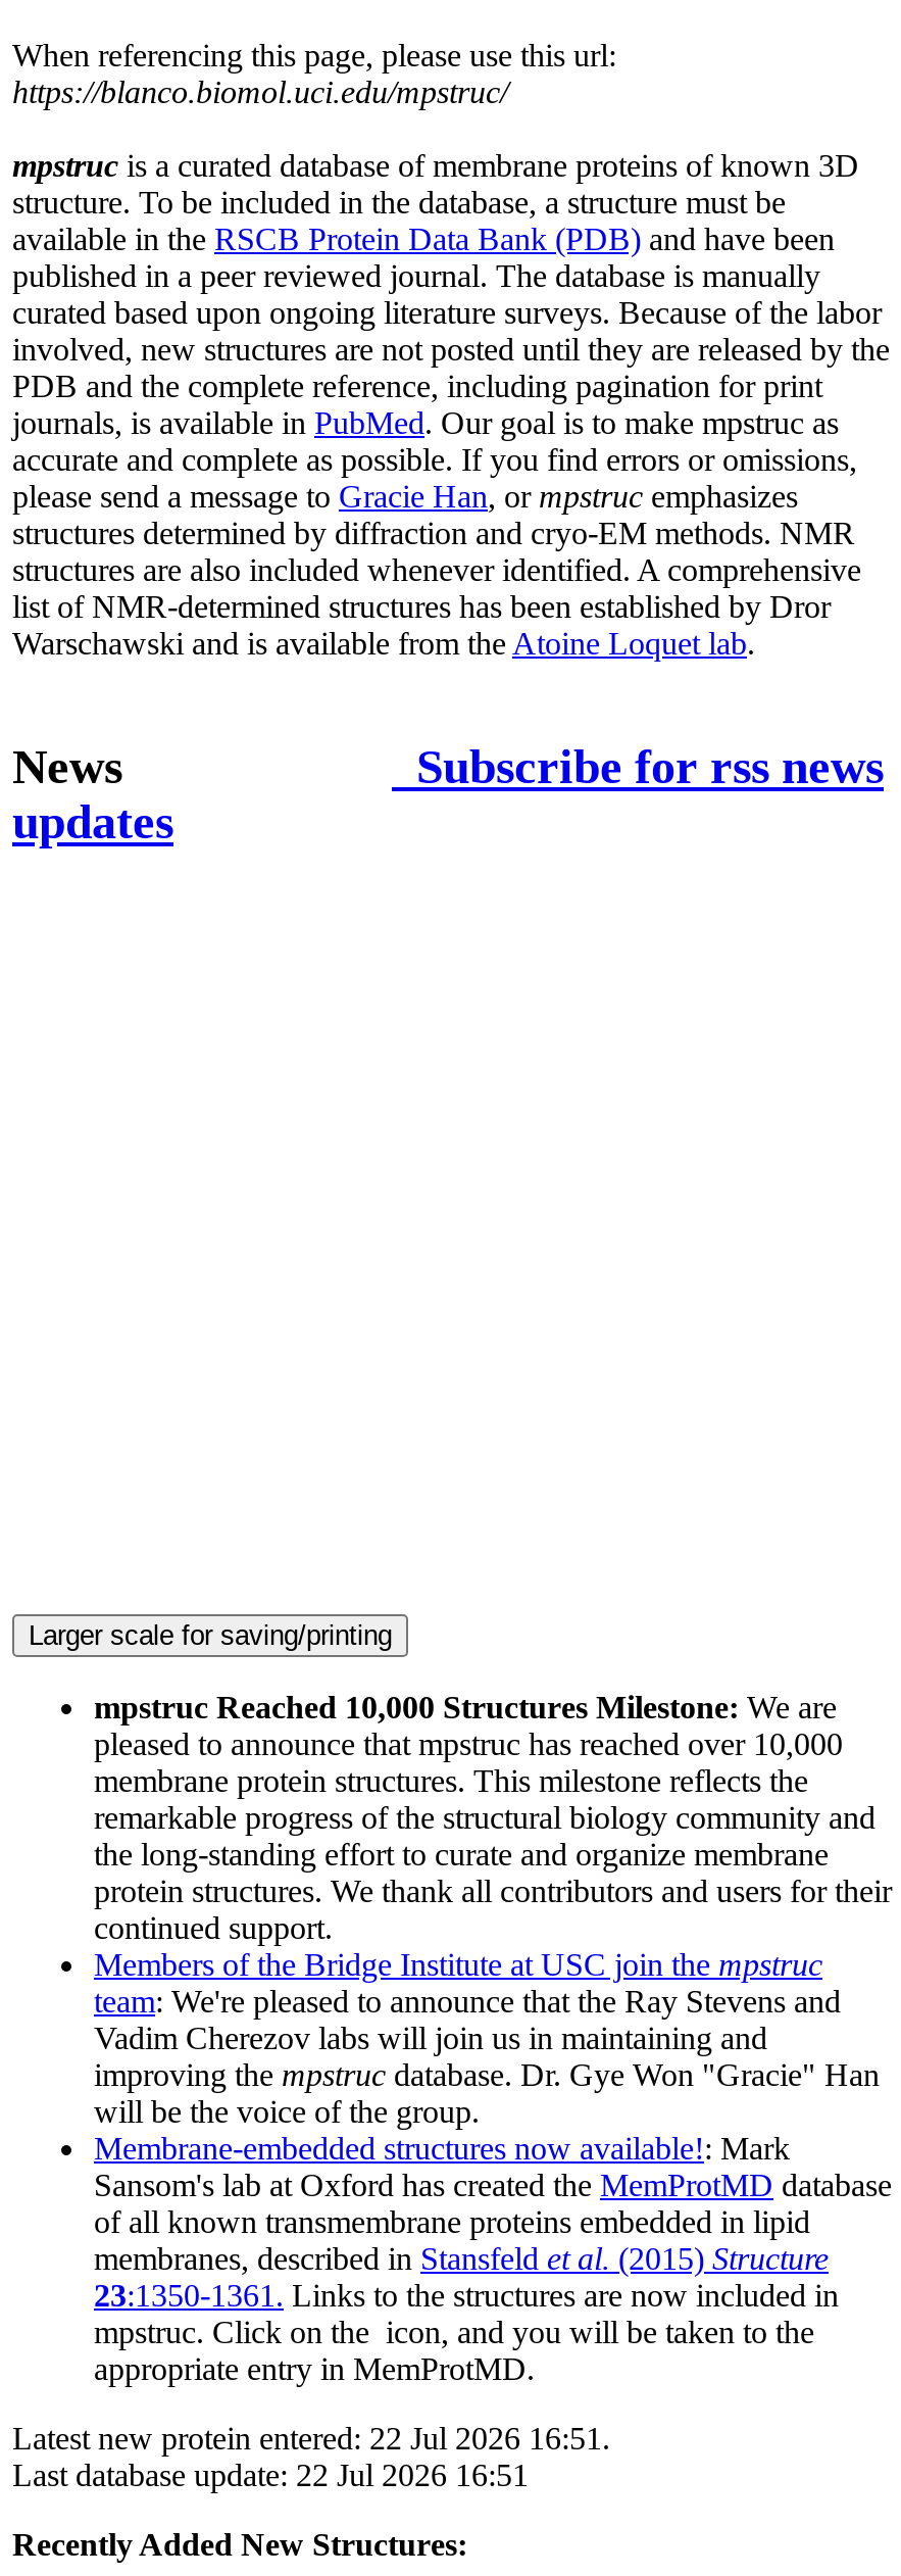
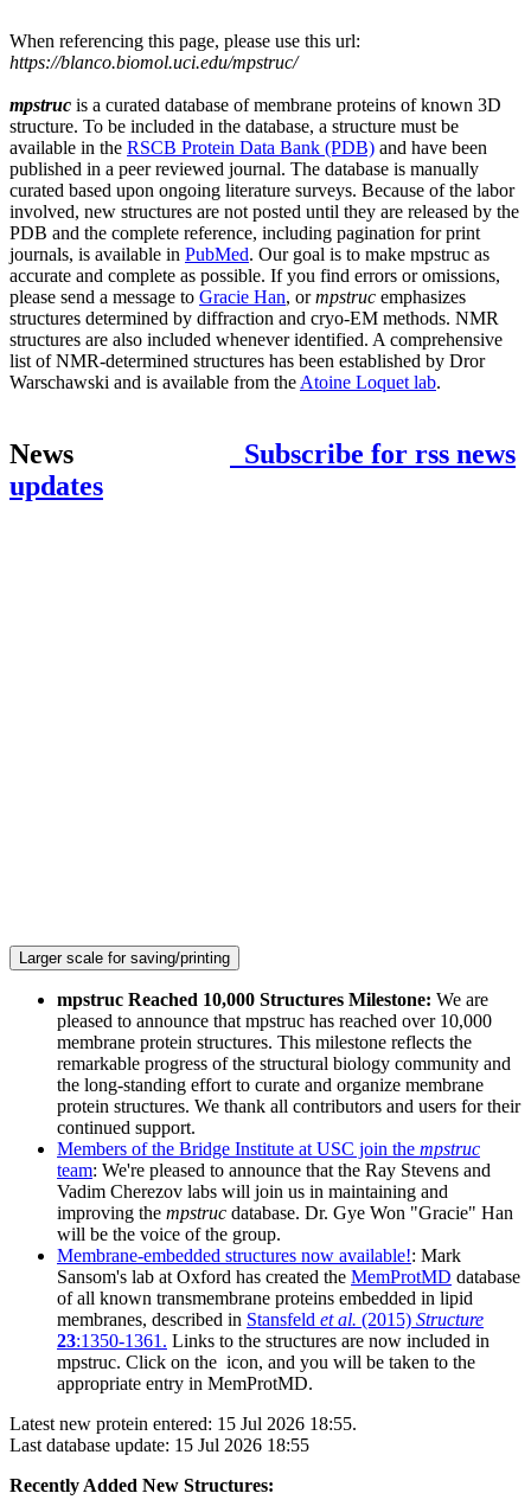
- Latest new protein entered: 22 Jul 2026 16:51.
+ Latest new protein entered: 15 Jul 2026 18:55.

- Last database update: 22 Jul 2026 16:51
+ Last database update: 15 Jul 2026 18:55
